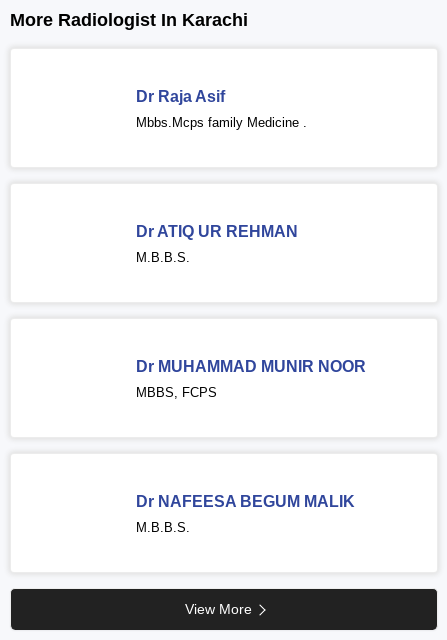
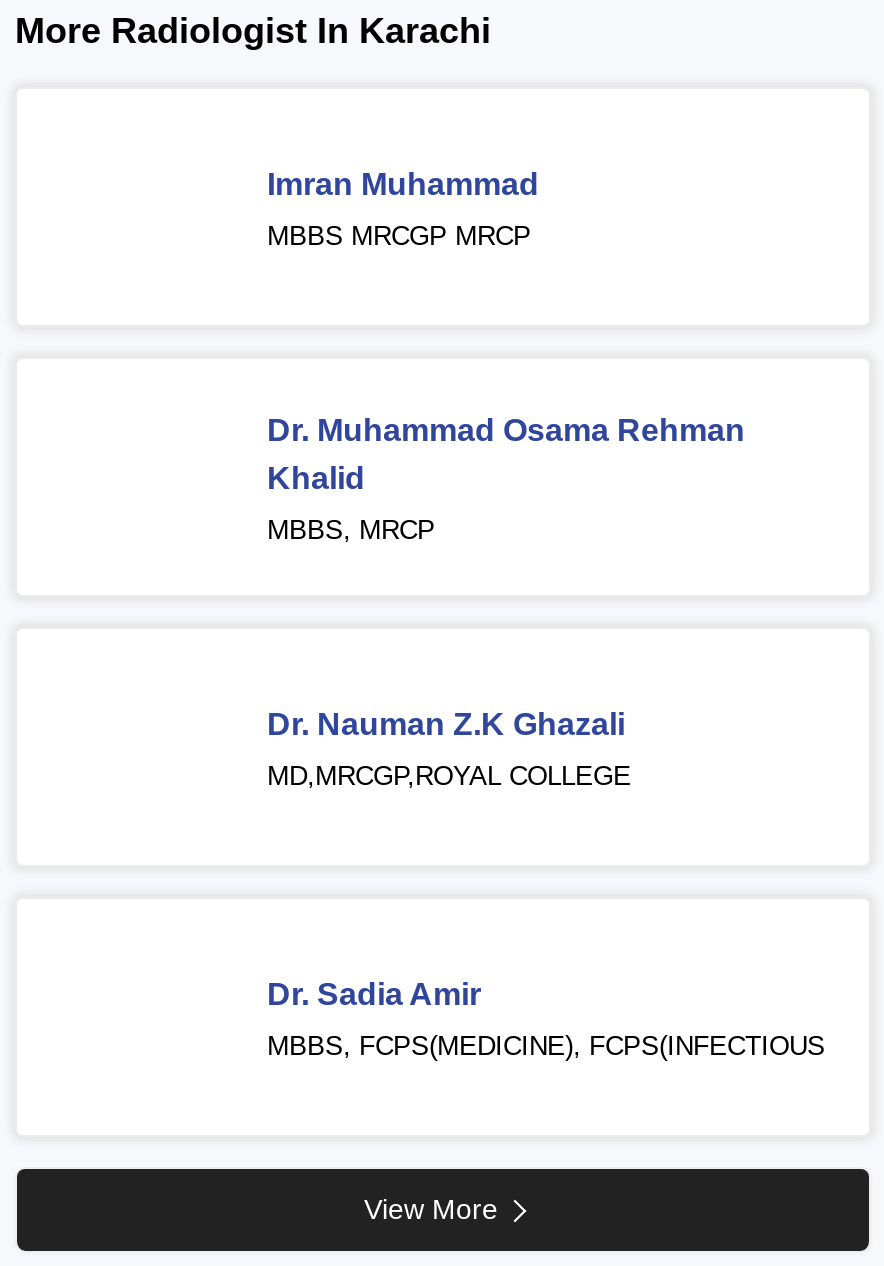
- Dr Raja Asif
+ Imran Muhammad

- Mbbs.Mcps family Medicine .
+ MBBS MRCGP MRCP

- Dr ATIQ UR REHMAN
+ Dr. Muhammad Osama Rehman
+ Khalid

- M.B.B.S.
+ MBBS, MRCP

- Dr MUHAMMAD MUNIR NOOR
+ Dr. Nauman Z.K Ghazali

- MBBS, FCPS
+ MD,MRCGP,ROYAL COLLEGE

- Dr NAFEESA BEGUM MALIK
+ Dr. Sadia Amir

- M.B.B.S.
+ MBBS, FCPS(MEDICINE), FCPS(INFECTIOUS
